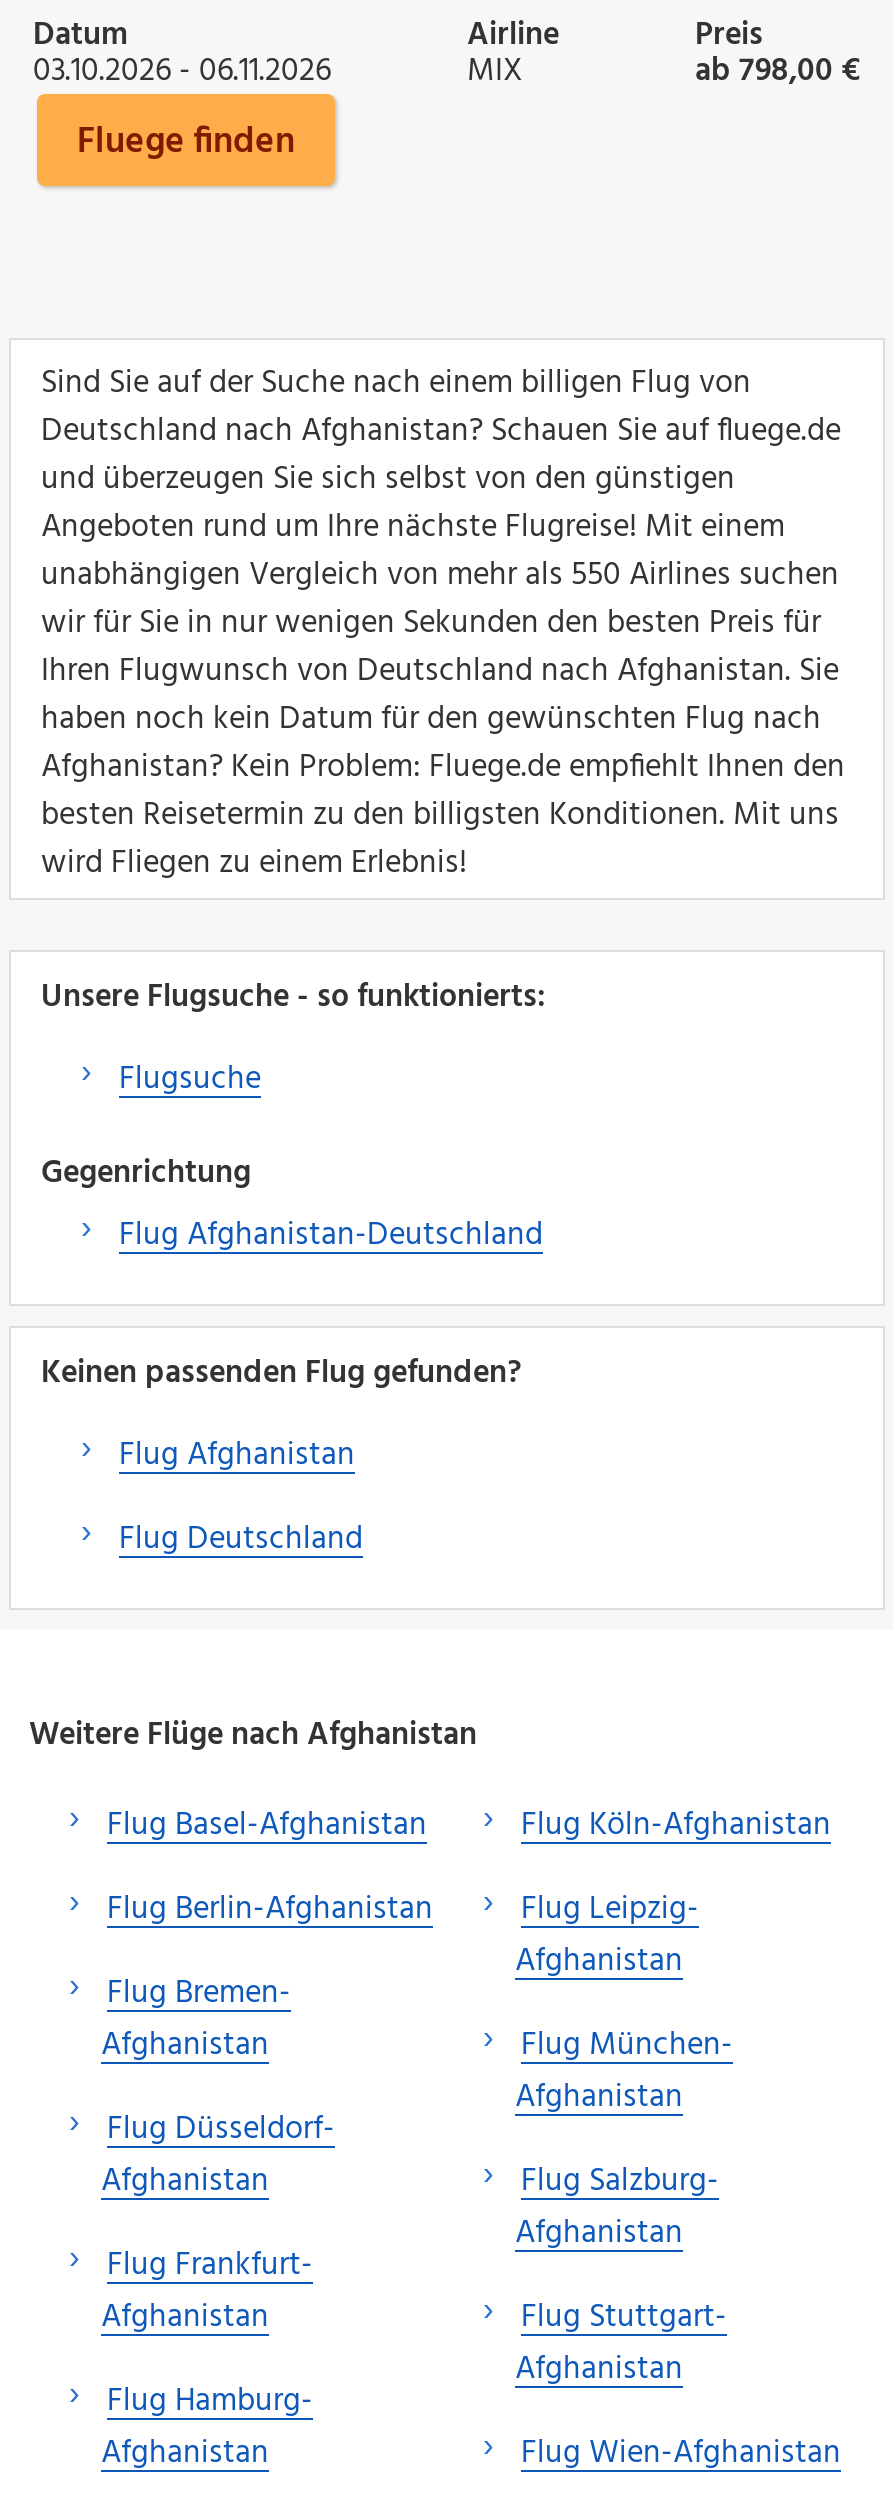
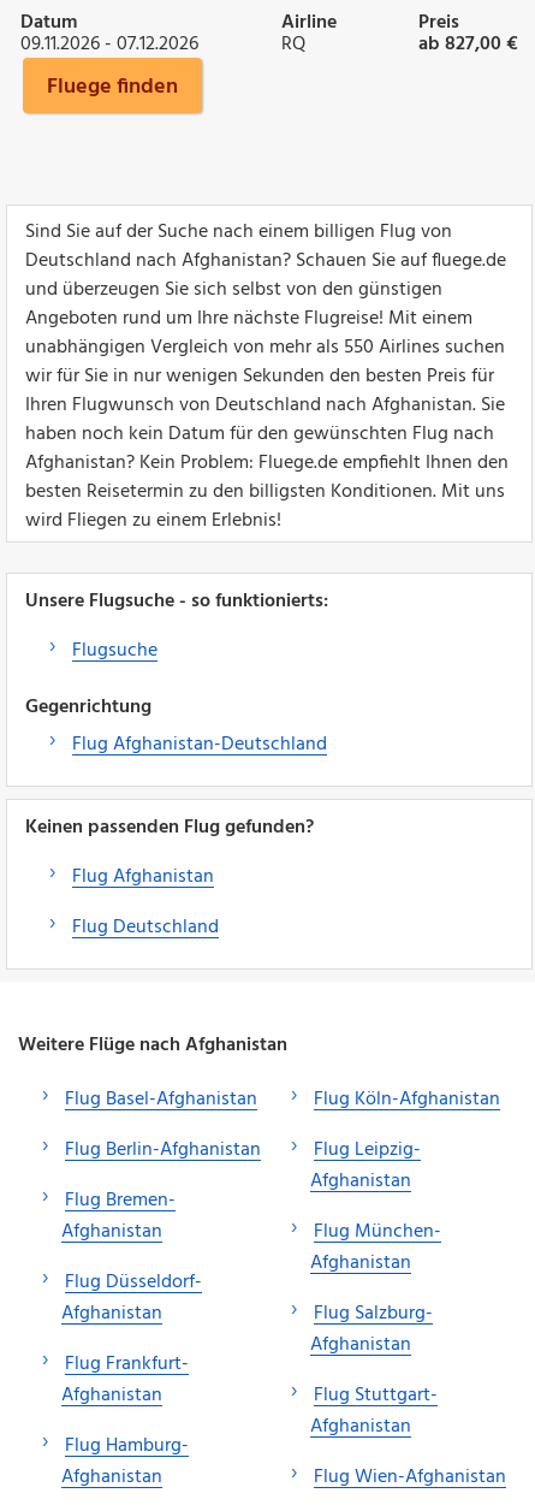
- 03.10.2026 - 06.11.2026
+ 09.11.2026 - 07.12.2026

- MIX
+ RQ

- ab 798,00 €
+ ab 827,00 €
